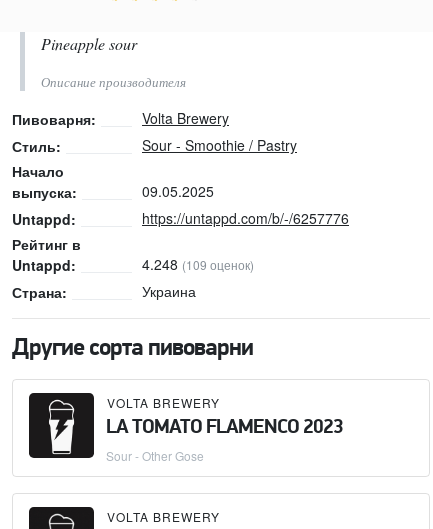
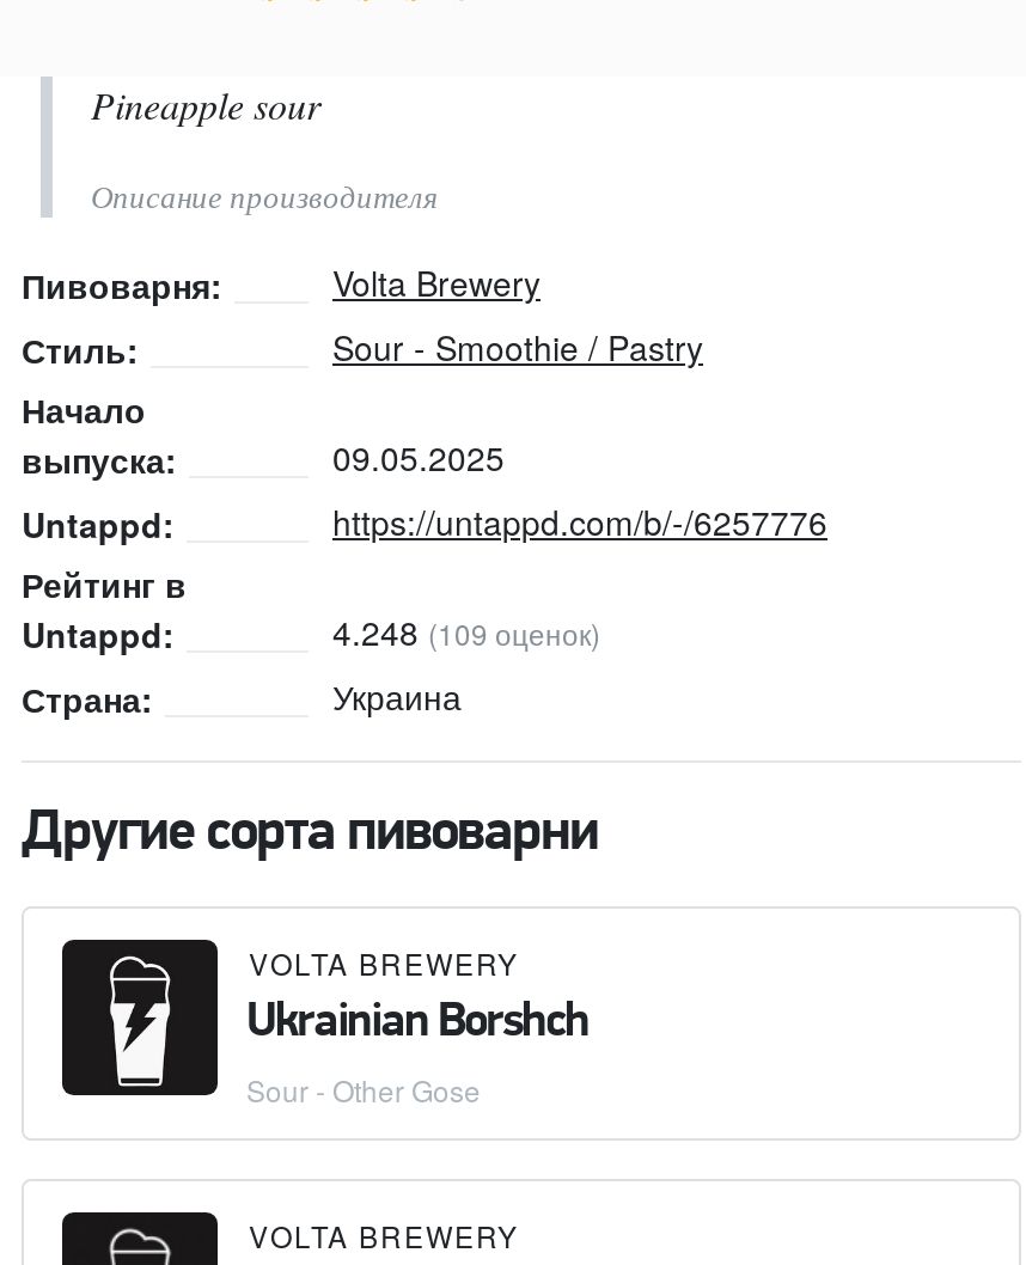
- LA TOMATO FLAMENCO 2023
+ Ukrainian Borshch
